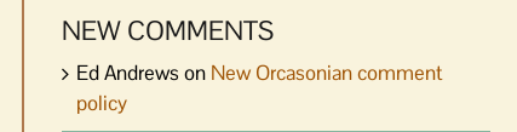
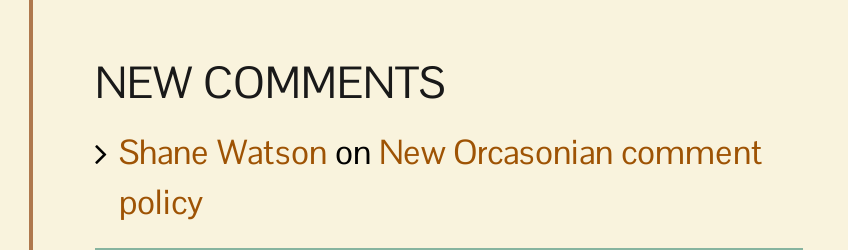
- Ed Andrews on New Orcasonian comment
+ Shane Watson on New Orcasonian comment
